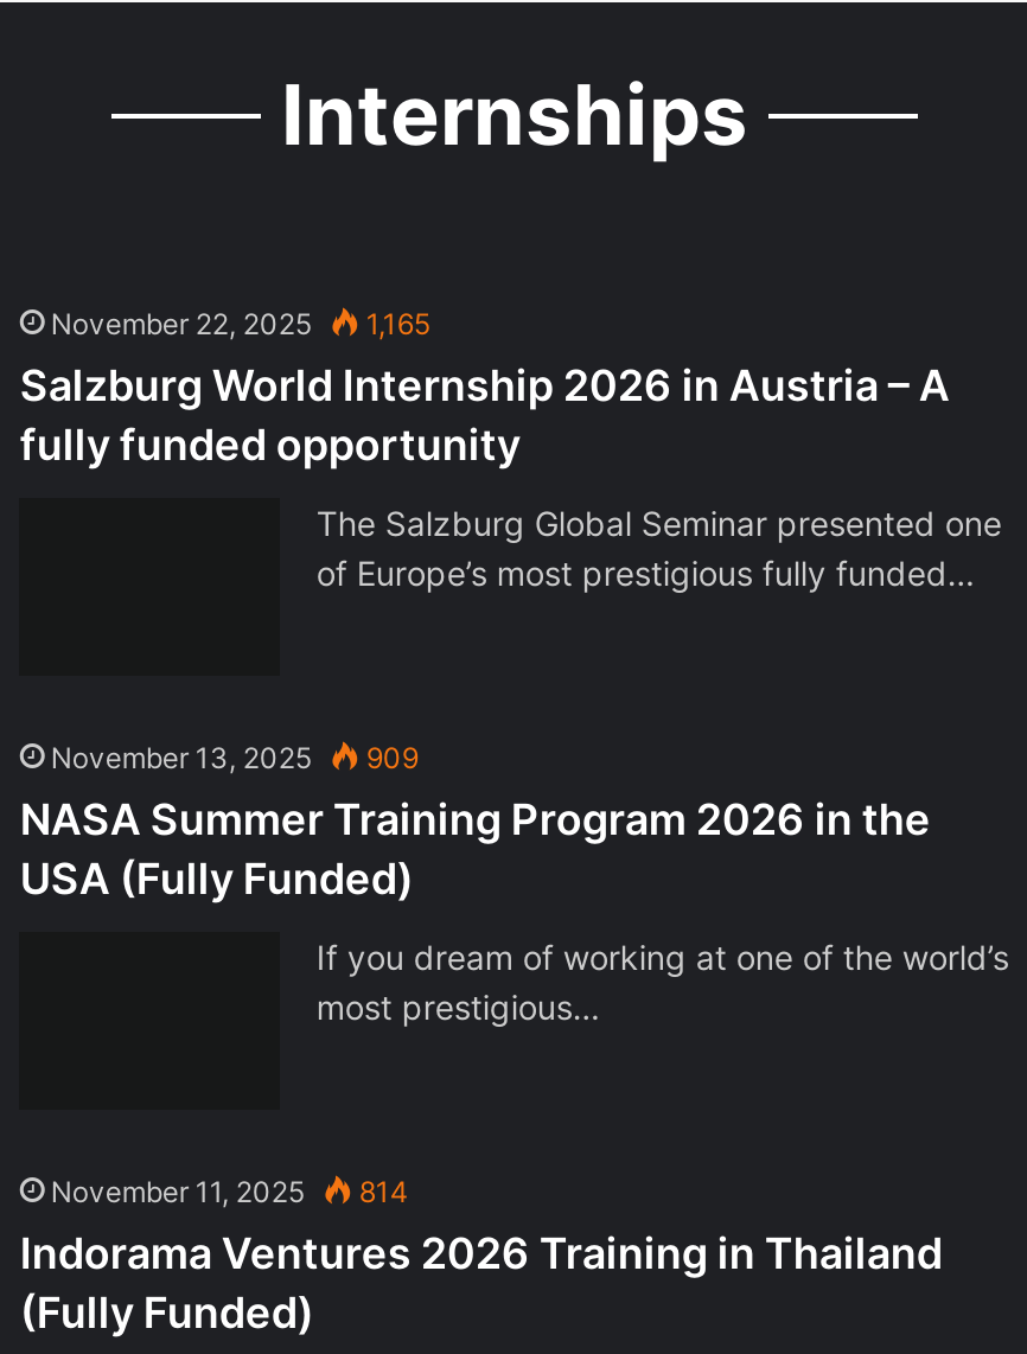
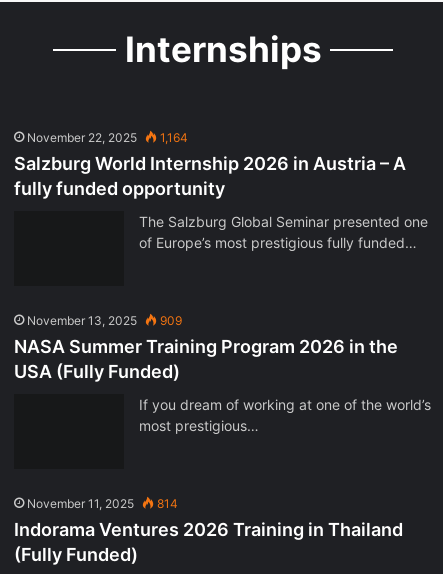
- November 22, 2025 1,165
+ November 22, 2025 1,164
